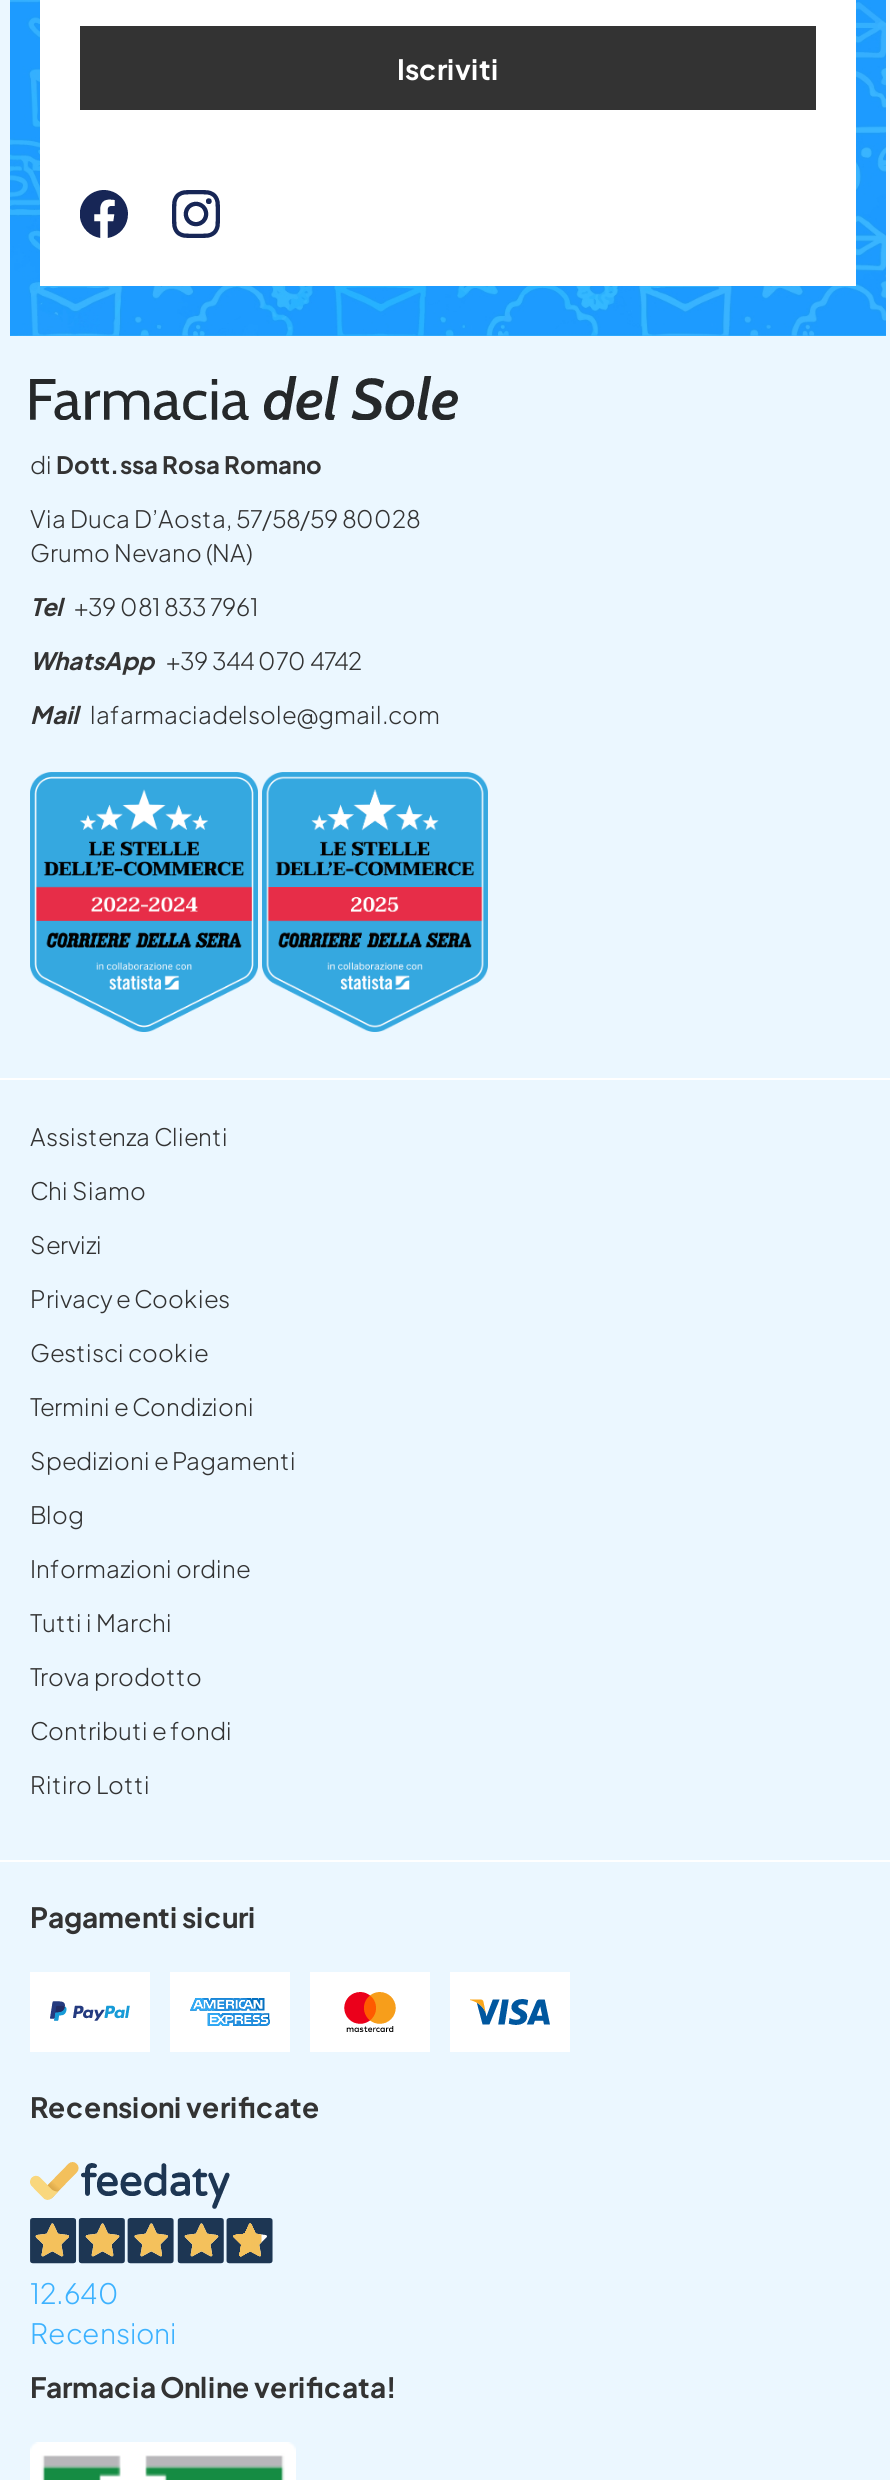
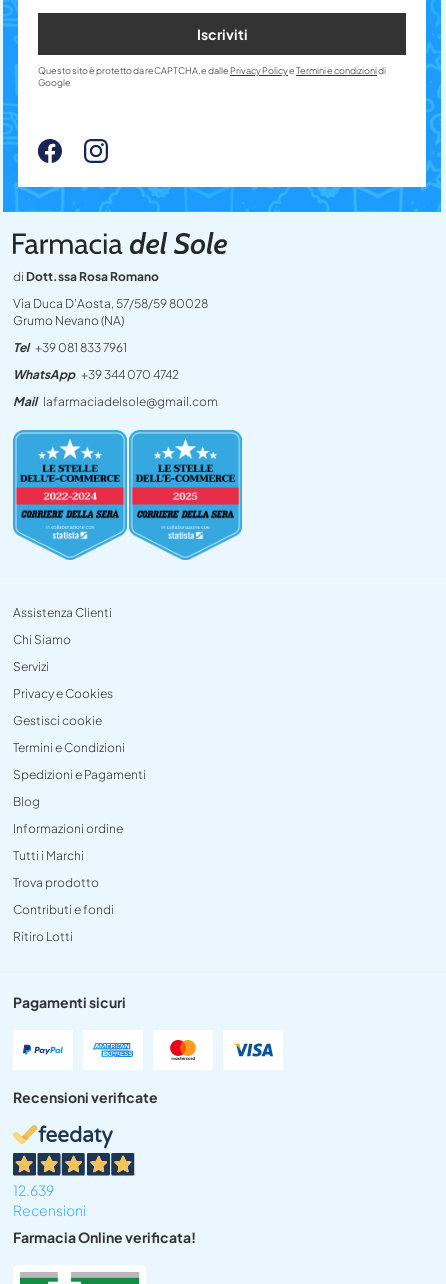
+ Questo sito è protetto da reCAPTCHA, e dalle Privacy Policye Termini e condizioni di
+ Google

- 12.640
+ 12.639
